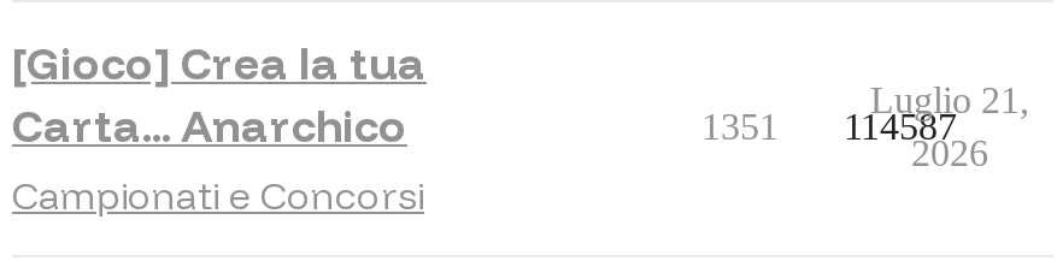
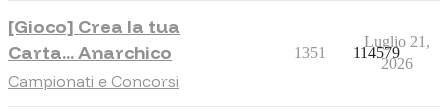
- 1351 114587
+ 1351 114579
